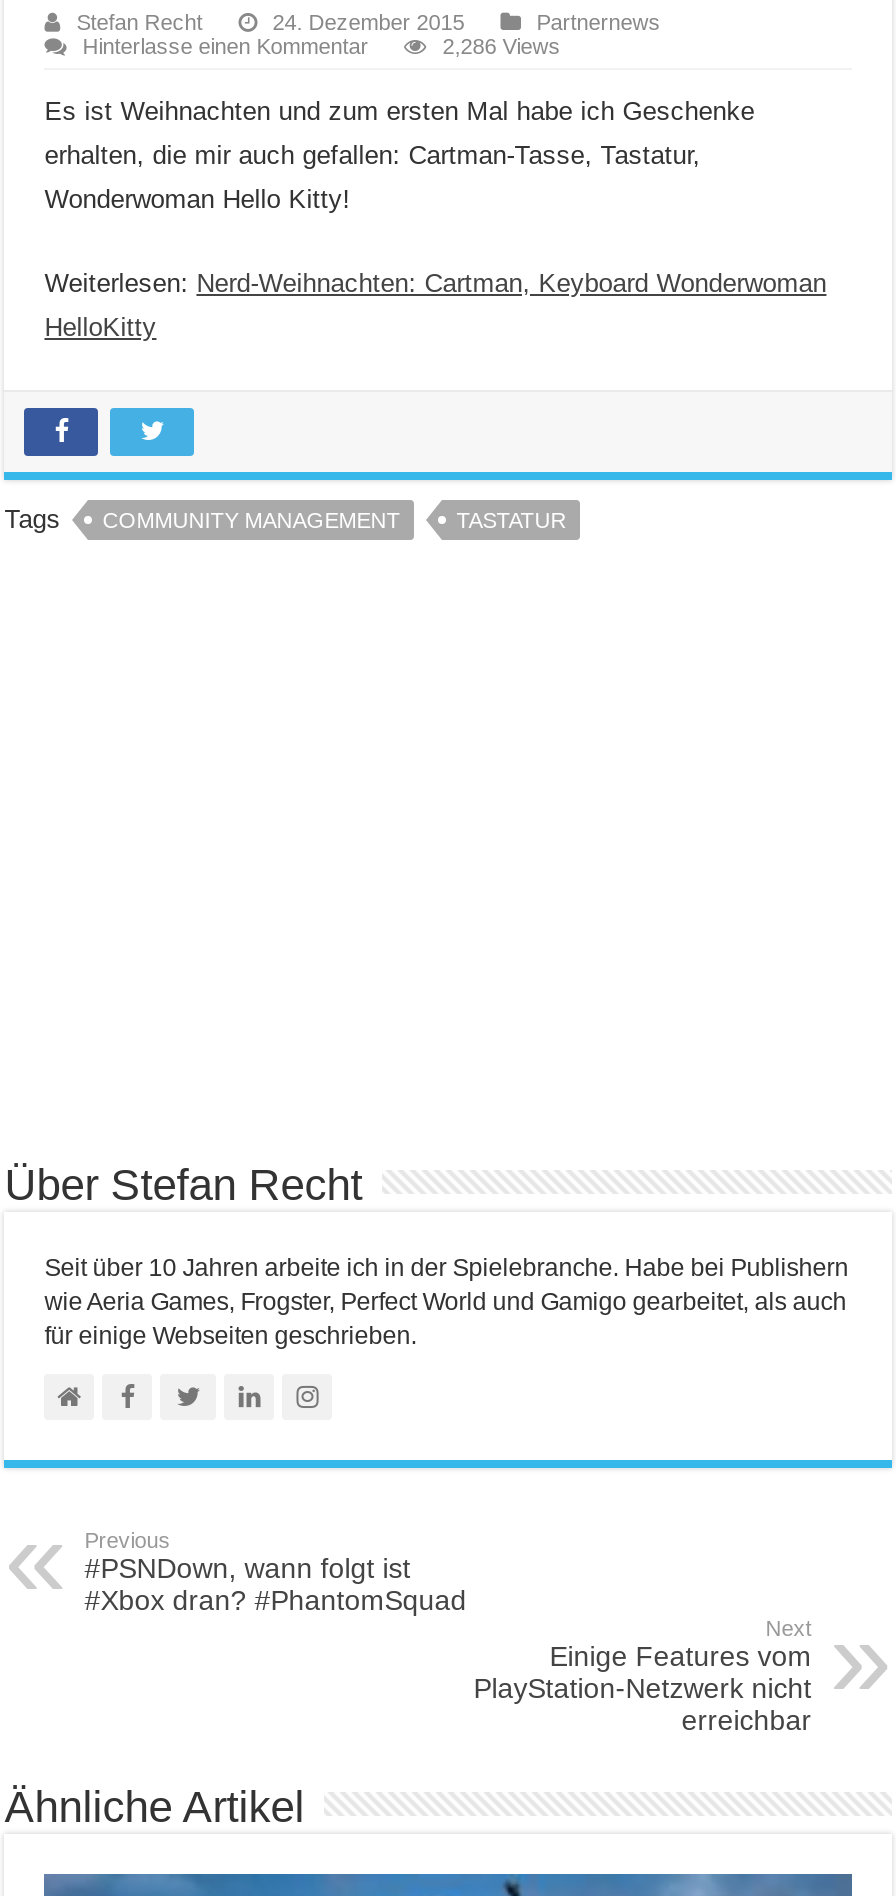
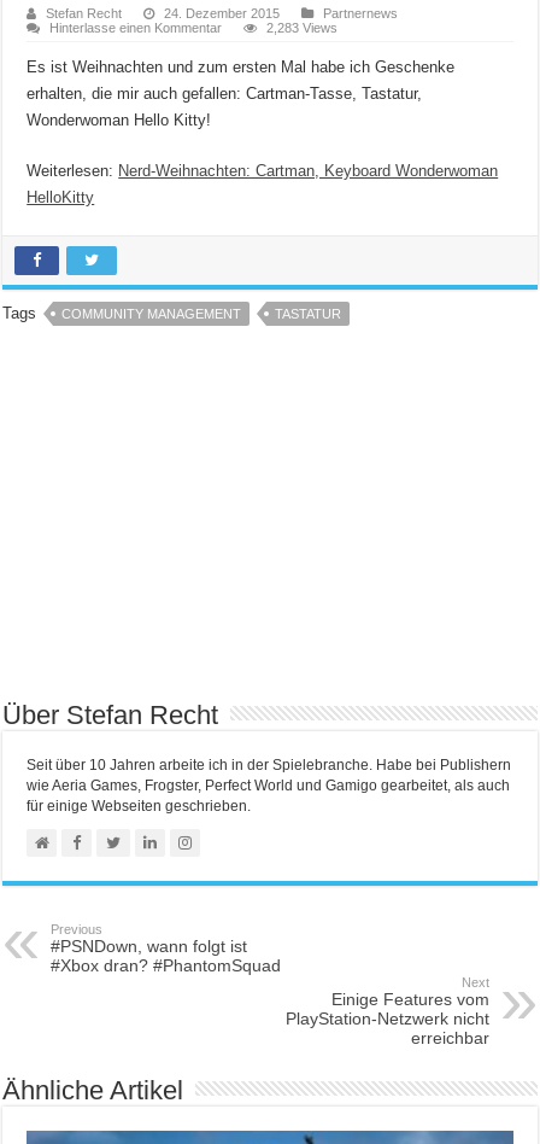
- 2,286 Views
+ 2,283 Views
